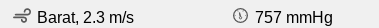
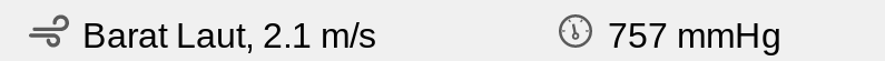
- Barat, 2.3 m/s
+ Barat Laut, 2.1 m/s
